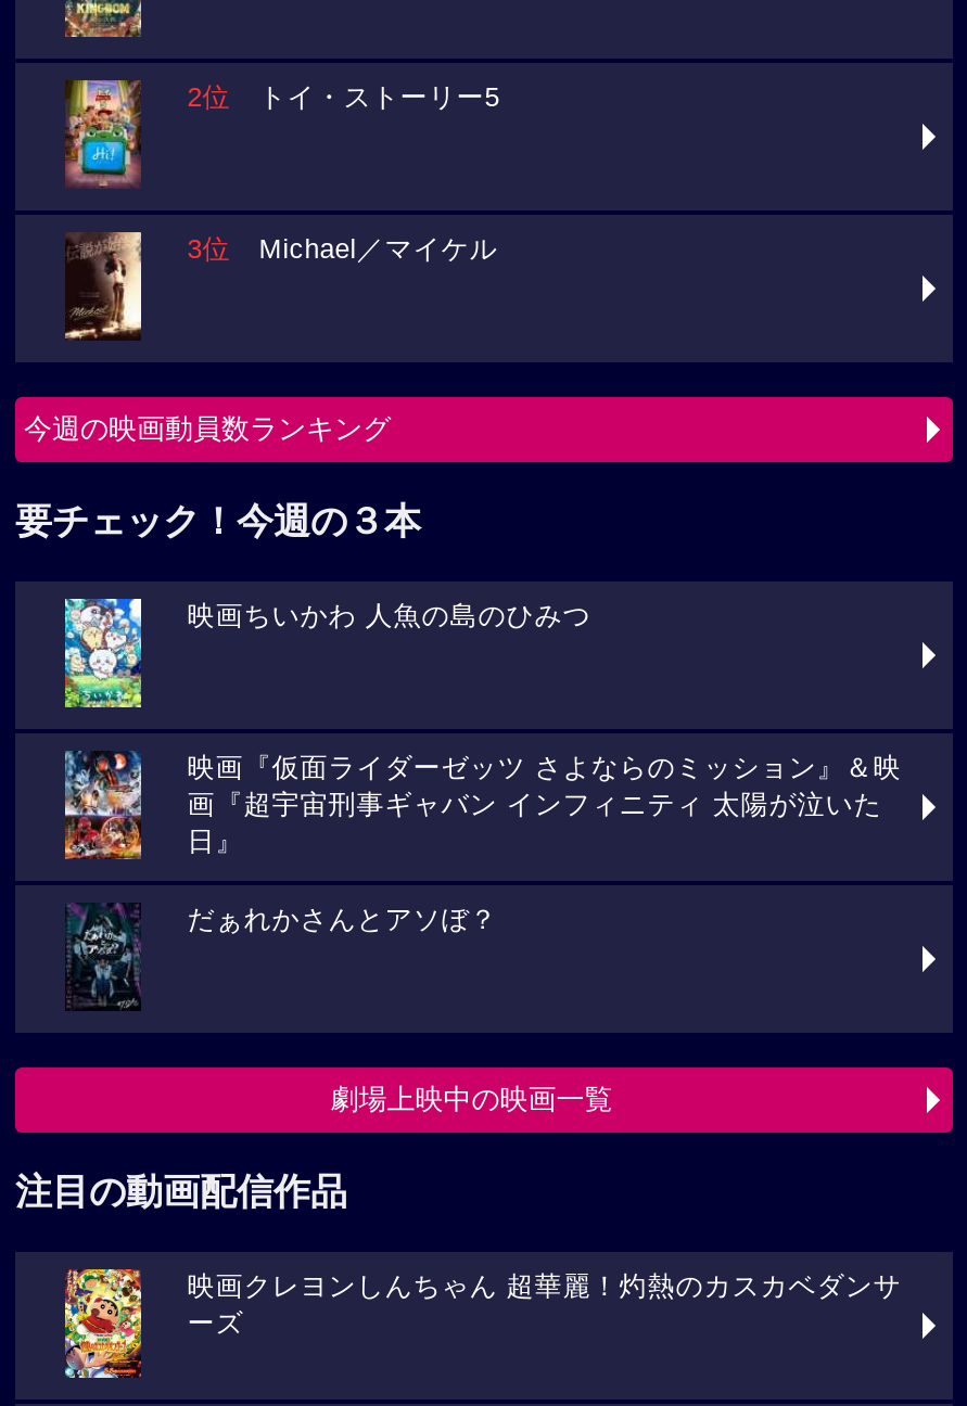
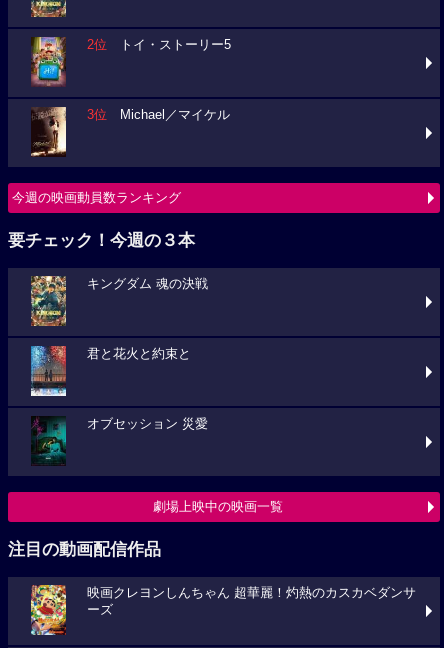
- [image]
- 映画ちいかわ 人魚の島のひみつ
+ [image]
+ キングダム 魂の決戦

- [image]
- 映画『仮面ライダーゼッツ さよならのミッション』＆映
- 画『超宇宙刑事ギャバン インフィニティ 太陽が泣いた
- 日』
+ [image]
+ 君と花火と約束と

- [image]
- だぁれかさんとアソぼ？
+ [image]
+ オブセッション 災愛
